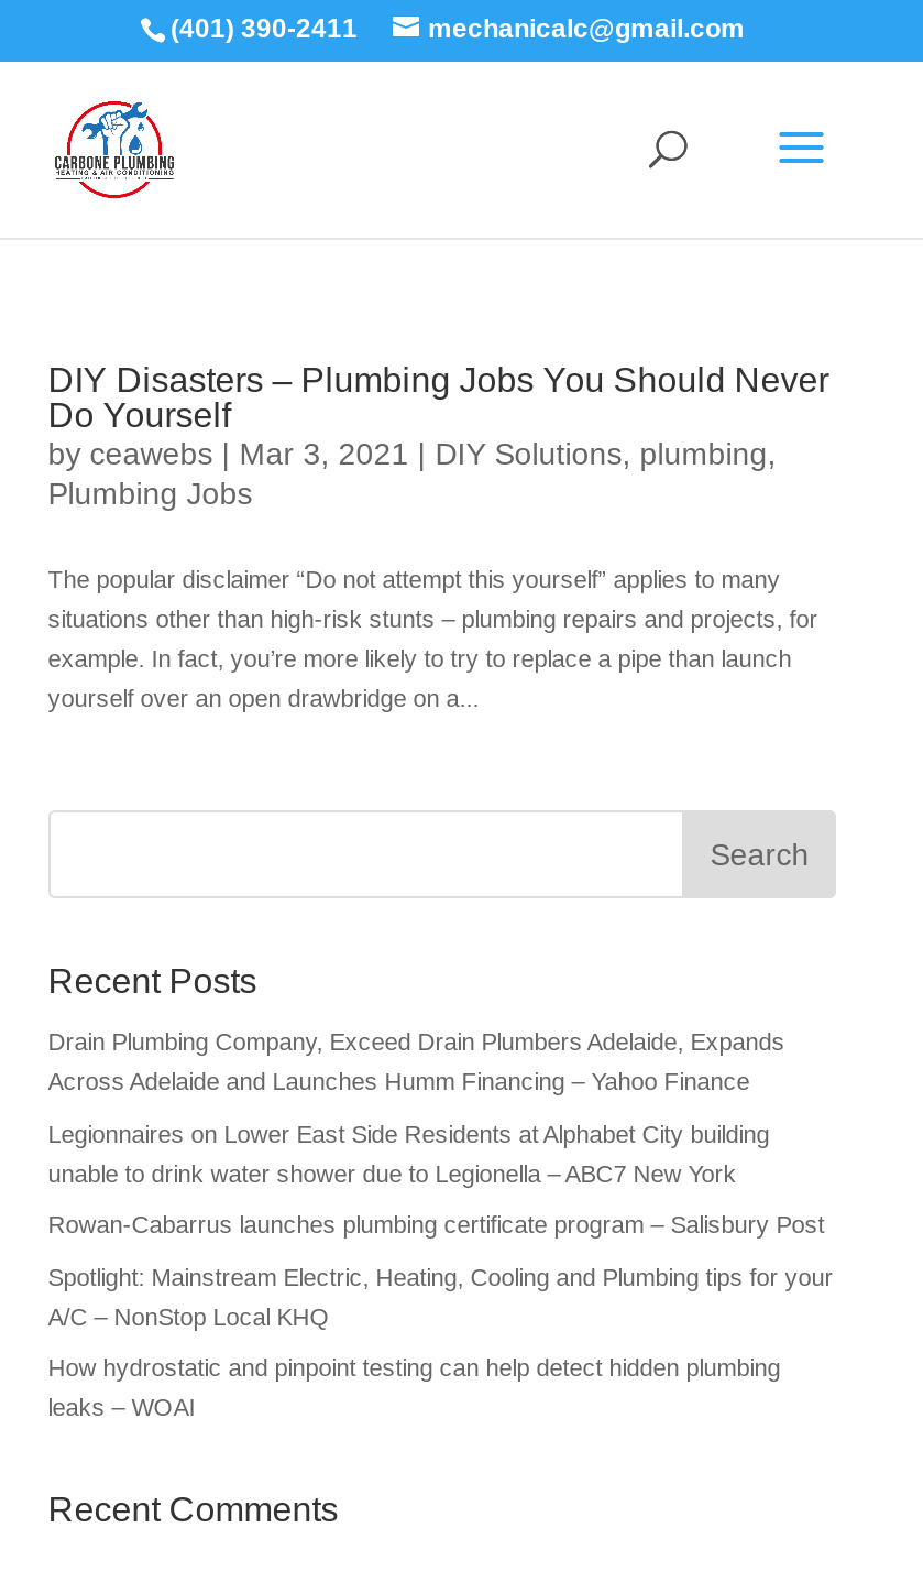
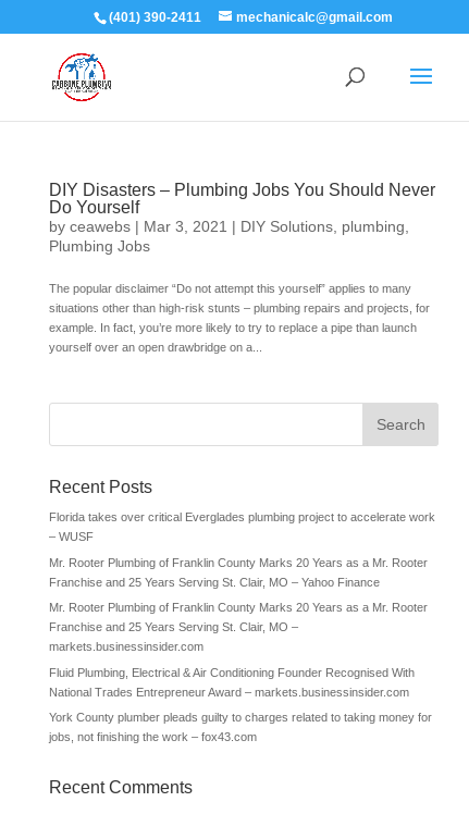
- Drain Plumbing Company, Exceed Drain Plumbers Adelaide, Expands
- Across Adelaide and Launches Humm Financing – Yahoo Finance
- Legionnaires on Lower East Side Residents at Alphabet City building
- unable to drink water shower due to Legionella – ABC7 New York
- Rowan-Cabarrus launches plumbing certificate program – Salisbury Post
- Spotlight: Mainstream Electric, Heating, Cooling and Plumbing tips for your
- A/C – NonStop Local KHQ
- How hydrostatic and pinpoint testing can help detect hidden plumbing
- leaks – WOAI
+ Florida takes over critical Everglades plumbing project to accelerate work
+ – WUSF
+ Mr. Rooter Plumbing of Franklin County Marks 20 Years as a Mr. Rooter
+ Franchise and 25 Years Serving St. Clair, MO – Yahoo Finance
+ Mr. Rooter Plumbing of Franklin County Marks 20 Years as a Mr. Rooter
+ Franchise and 25 Years Serving St. Clair, MO –
+ markets.businessinsider.com
+ Fluid Plumbing, Electrical & Air Conditioning Founder Recognised With
+ National Trades Entrepreneur Award – markets.businessinsider.com
+ York County plumber pleads guilty to charges related to taking money for
+ jobs, not finishing the work – fox43.com
